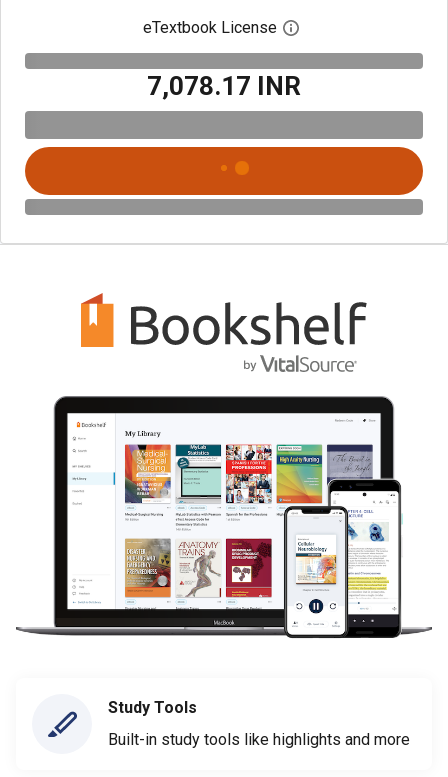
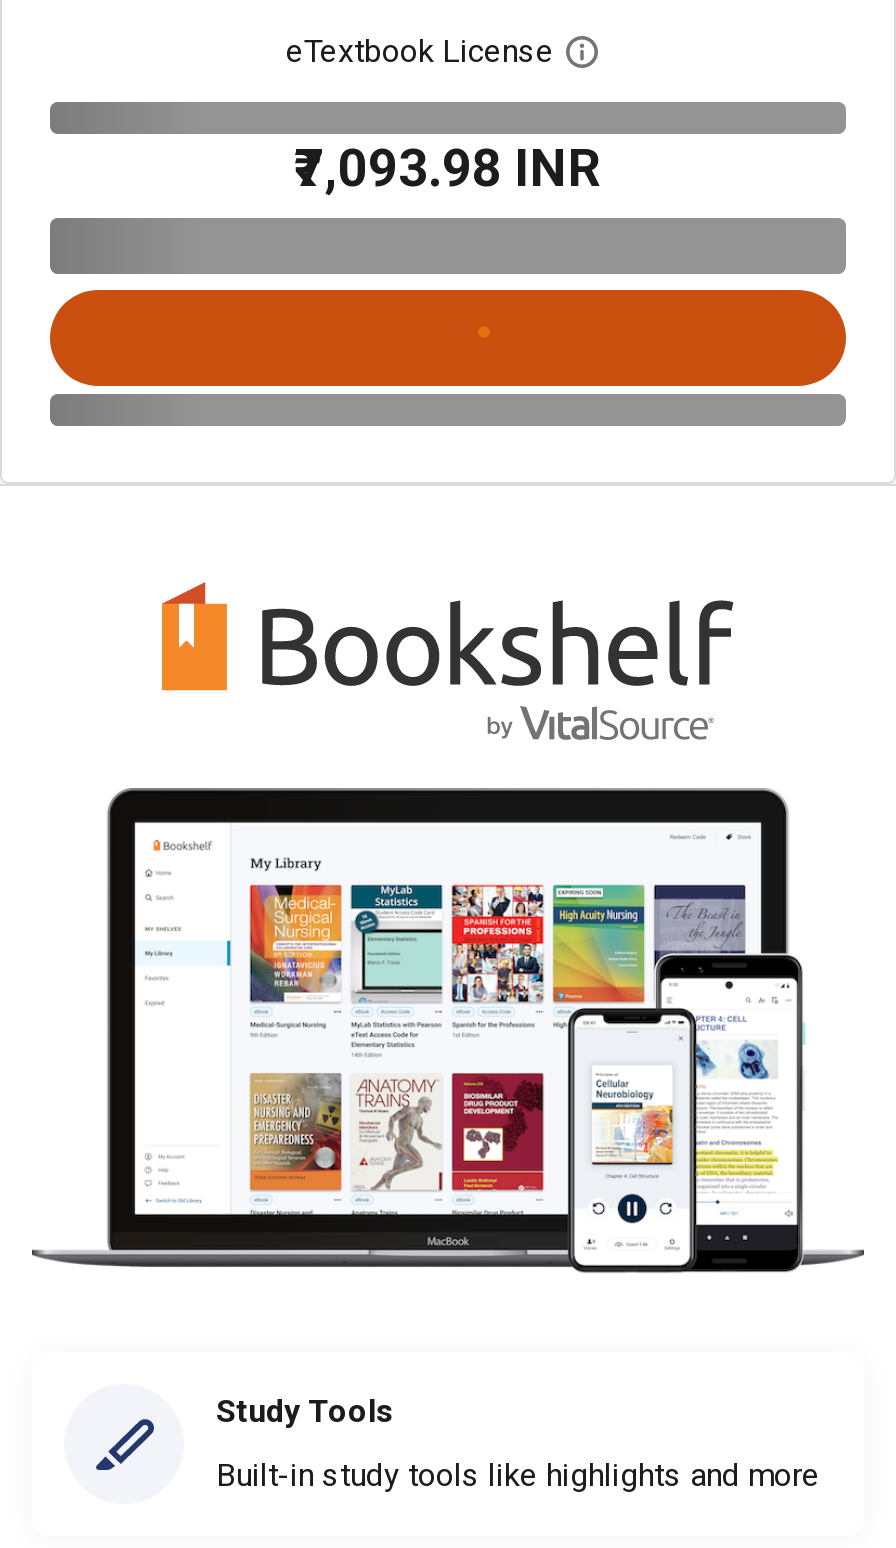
- ₹7,078.17 INR
+ ₹7,093.98 INR
